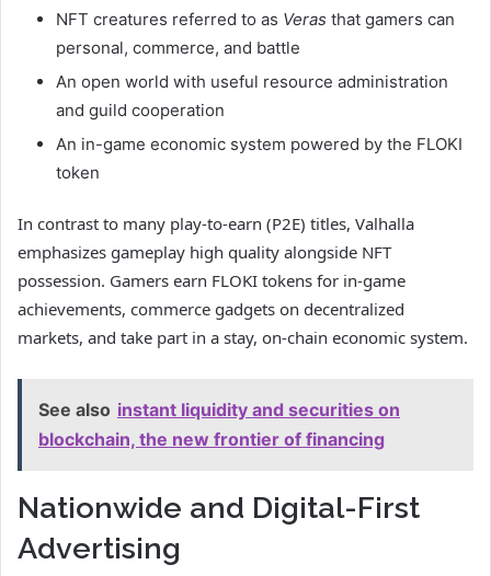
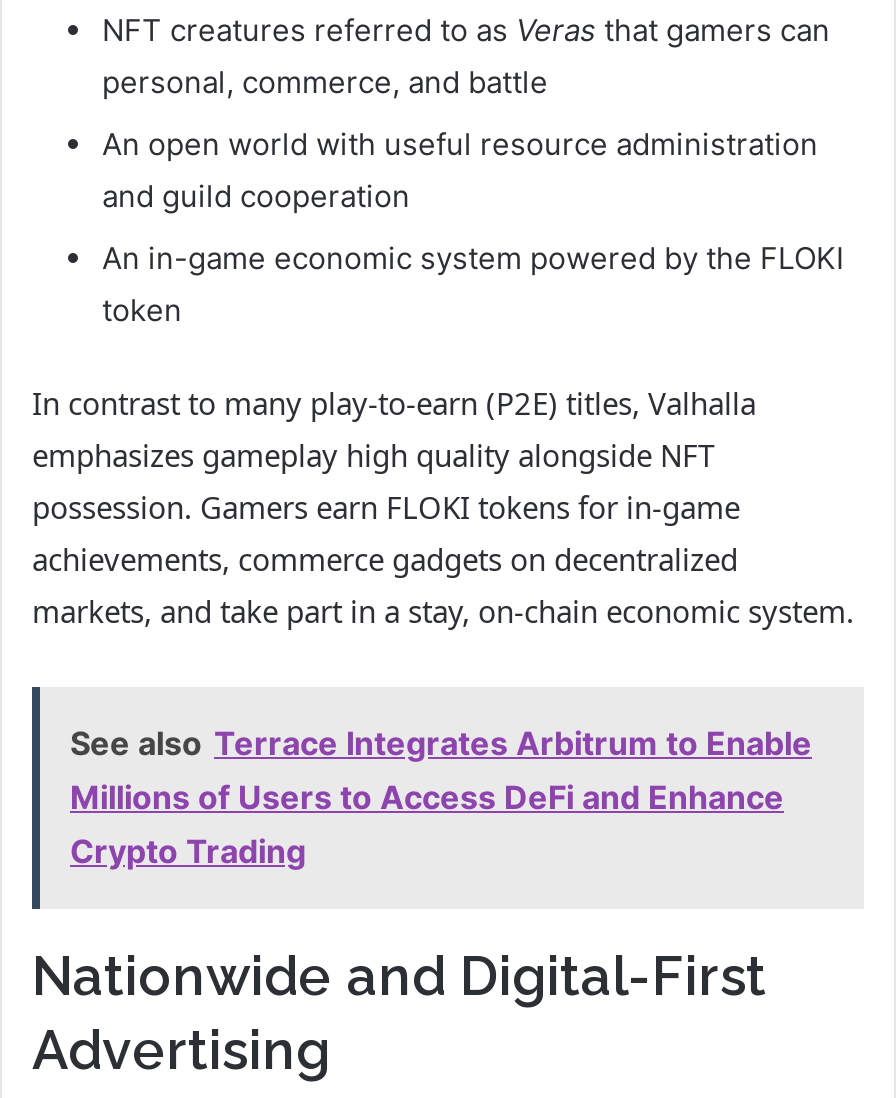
- See also instant liquidity and securities on
- blockchain, the new frontier of financing
+ See also Terrace Integrates Arbitrum to Enable
+ Millions of Users to Access DeFi and Enhance
+ Crypto Trading
